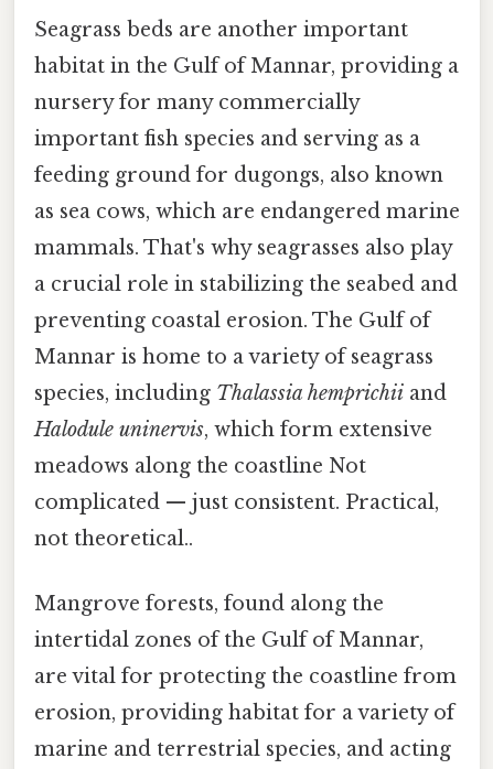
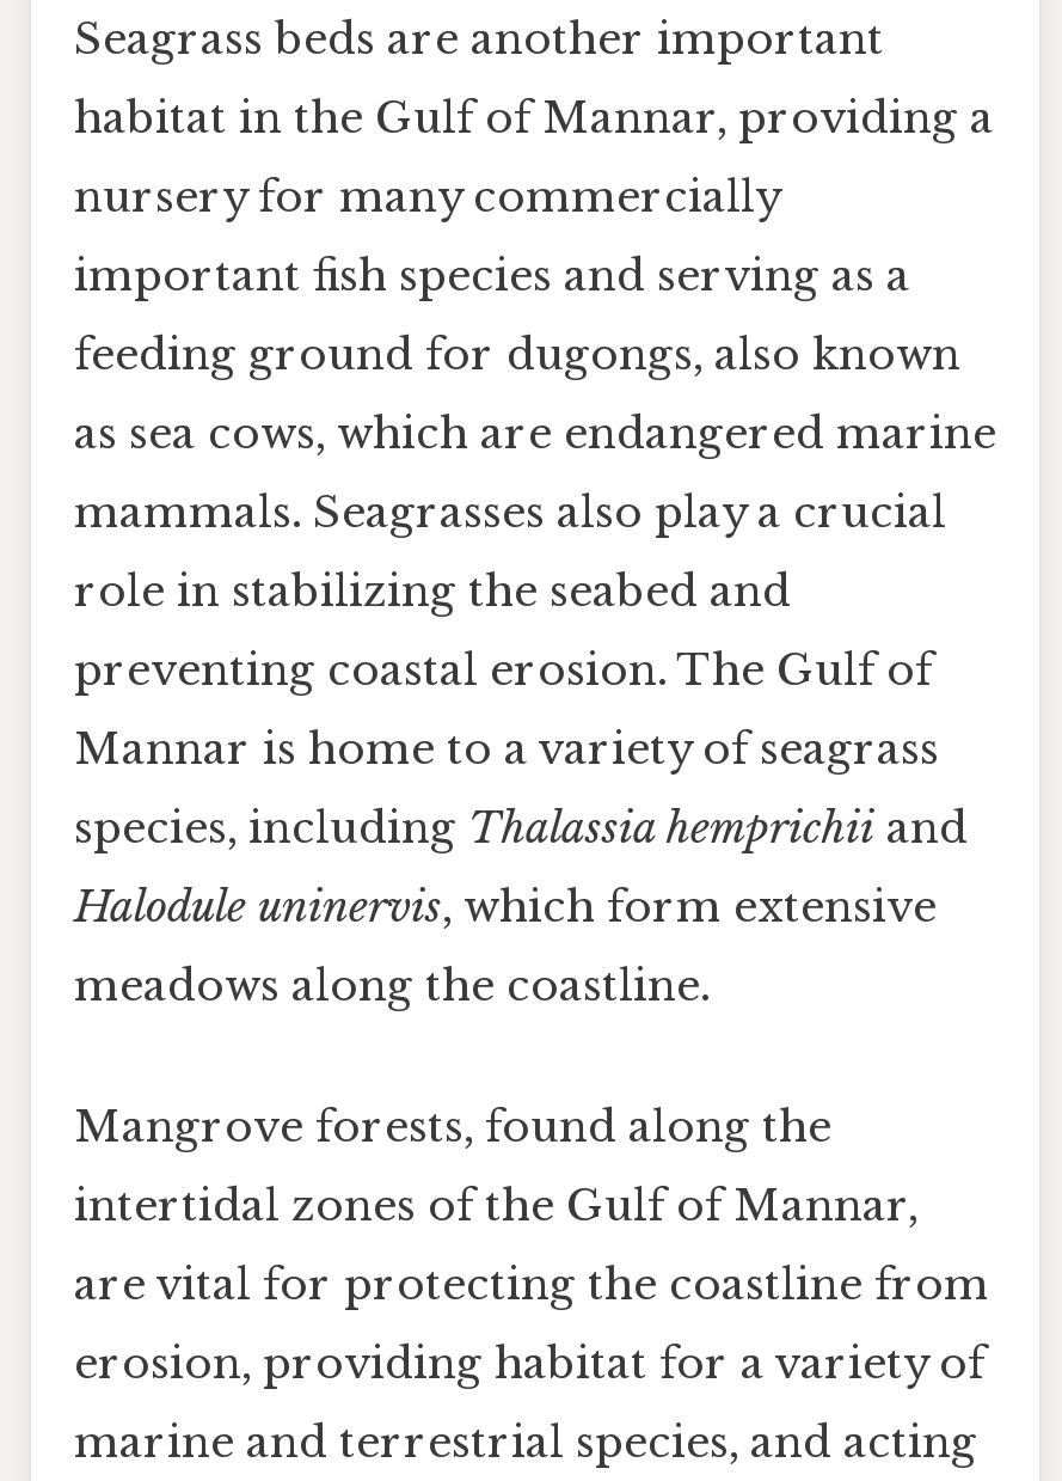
- mammals. That's why seagrasses also play
+ mammals. Seagrasses also play a crucial

- a crucial role in stabilizing the seabed and
+ role in stabilizing the seabed and

- meadows along the coastline Not
- complicated — just consistent. Practical,
- not theoretical..
+ meadows along the coastline.
